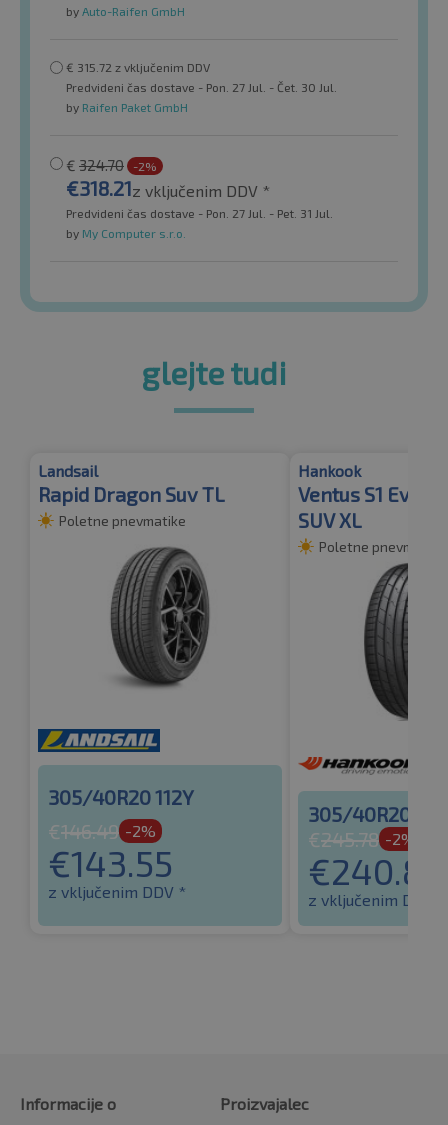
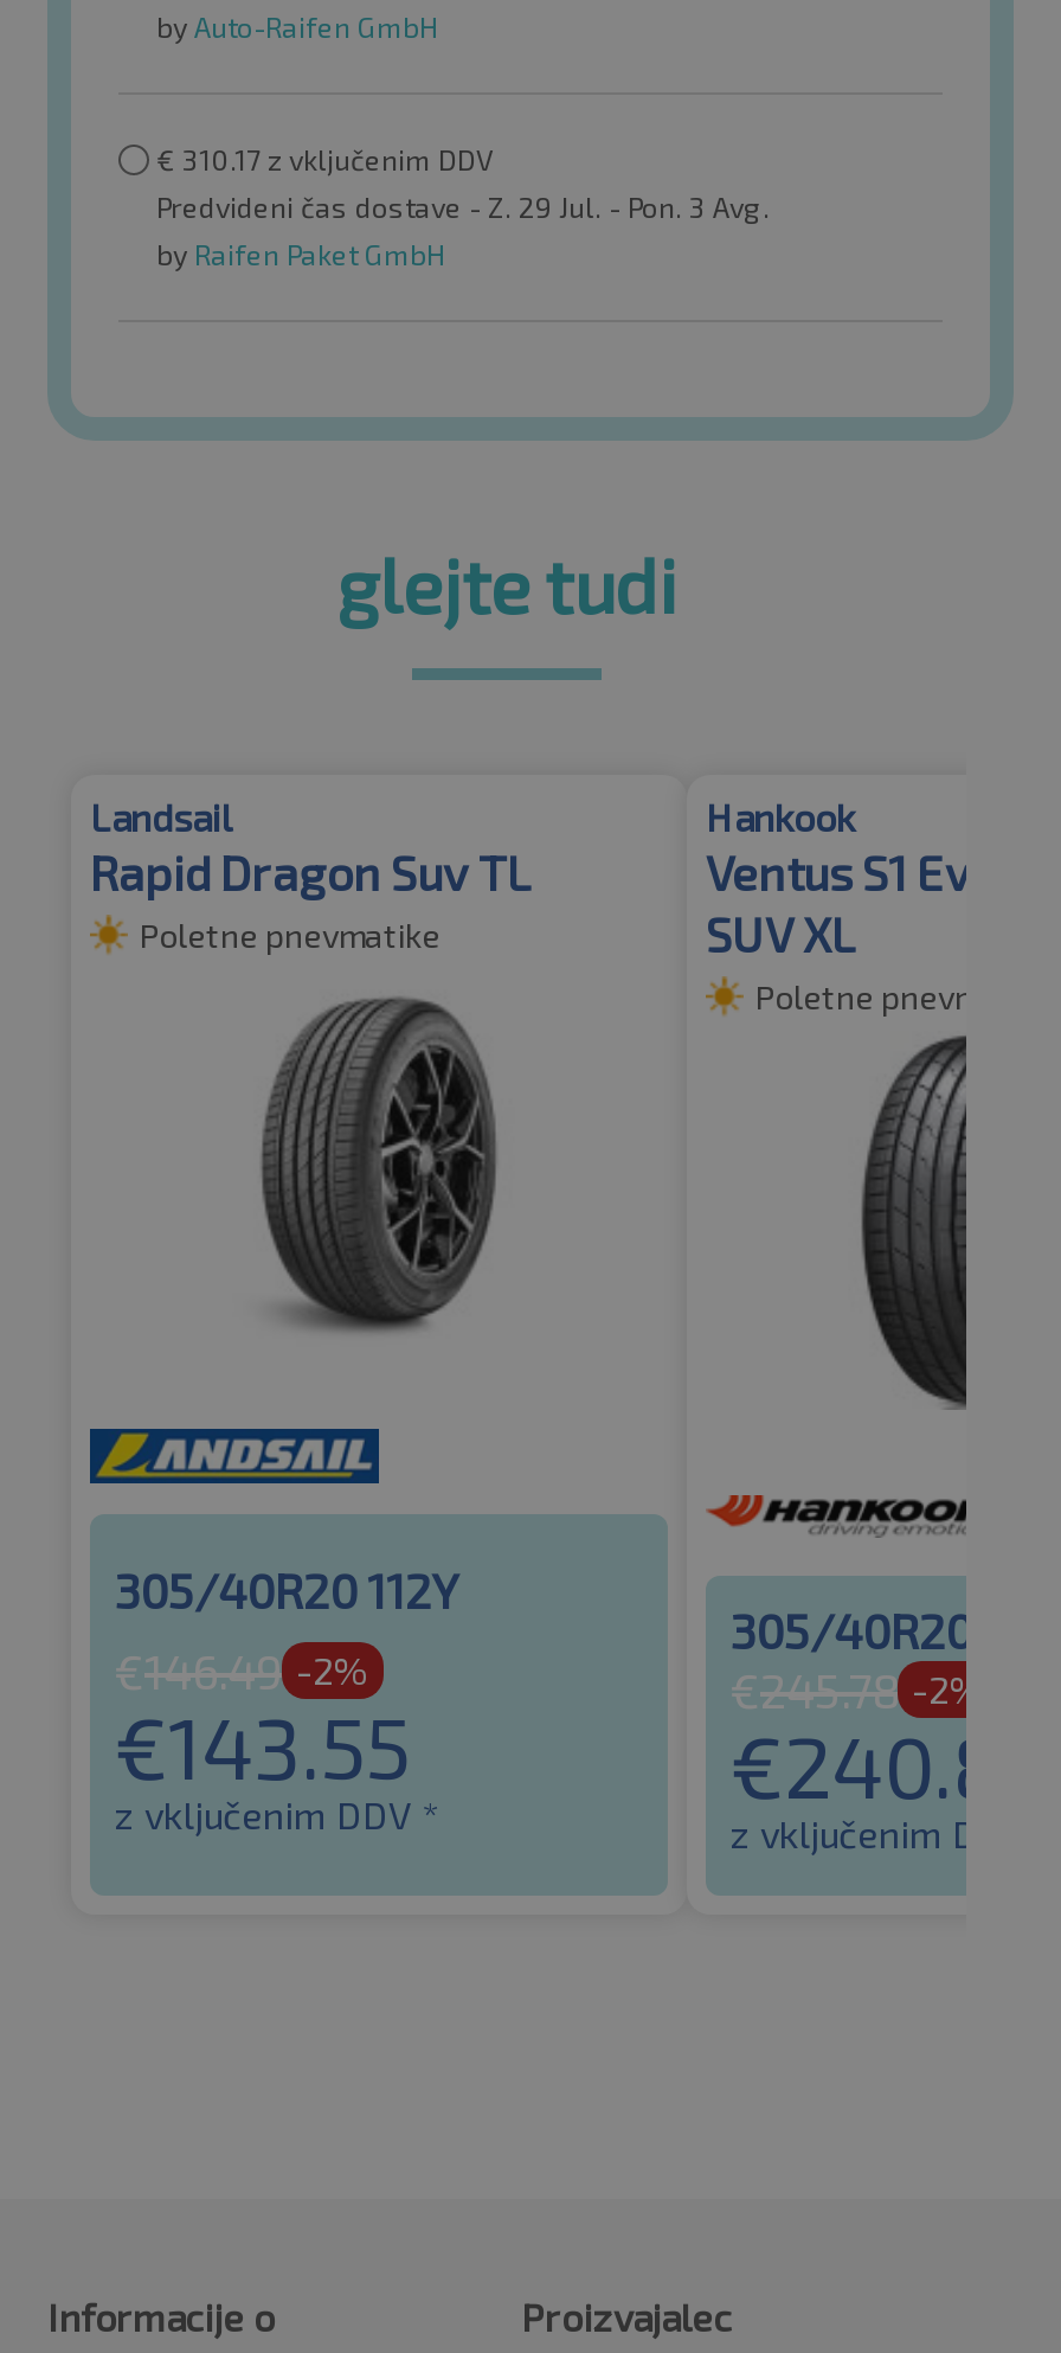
- € 315.72 z vključenim DDV
+ € 310.17 z vključenim DDV

- Predvideni čas dostave - Pon. 27 Jul. - Čet. 30 Jul.
+ Predvideni čas dostave - Z. 29 Jul. - Pon. 3 Avg.

- € 324.70
- -2%
- €318.21z vključenim DDV *
- Predvideni čas dostave - Pon. 27 Jul. - Pet. 31 Jul.
- by My Computer s.r.o.
